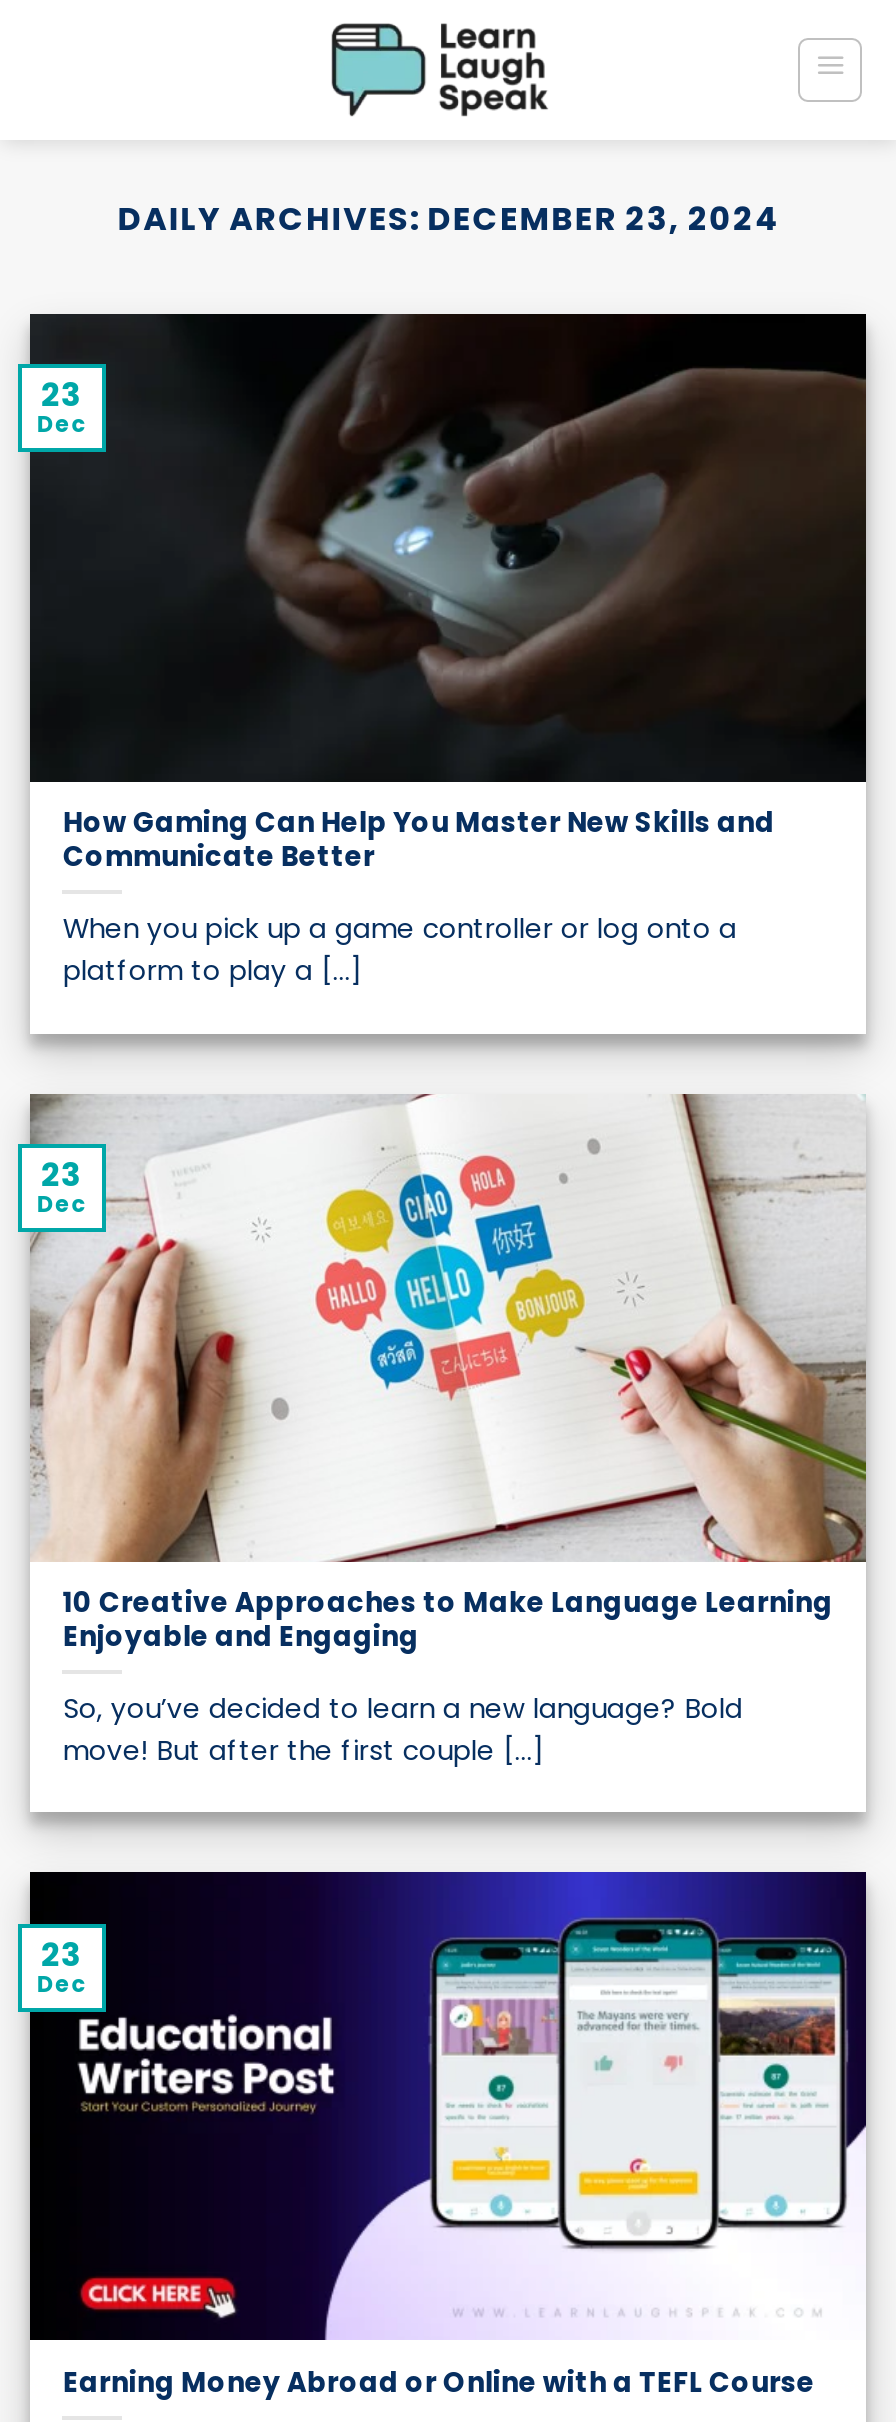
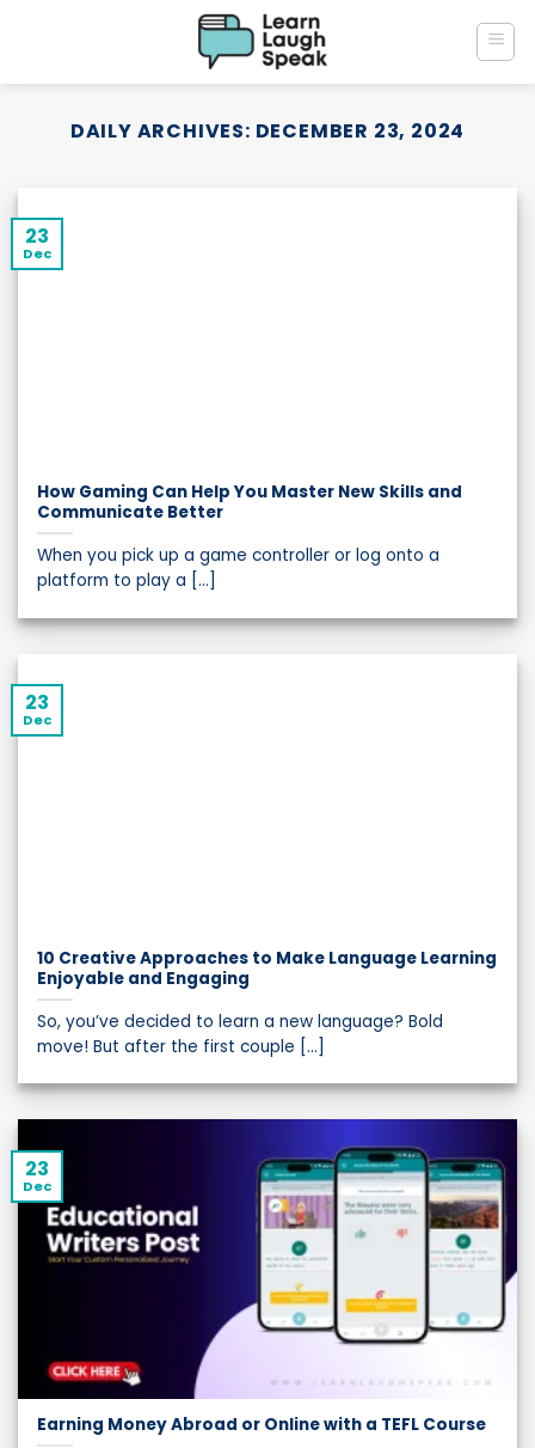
- [image]

- [image]
